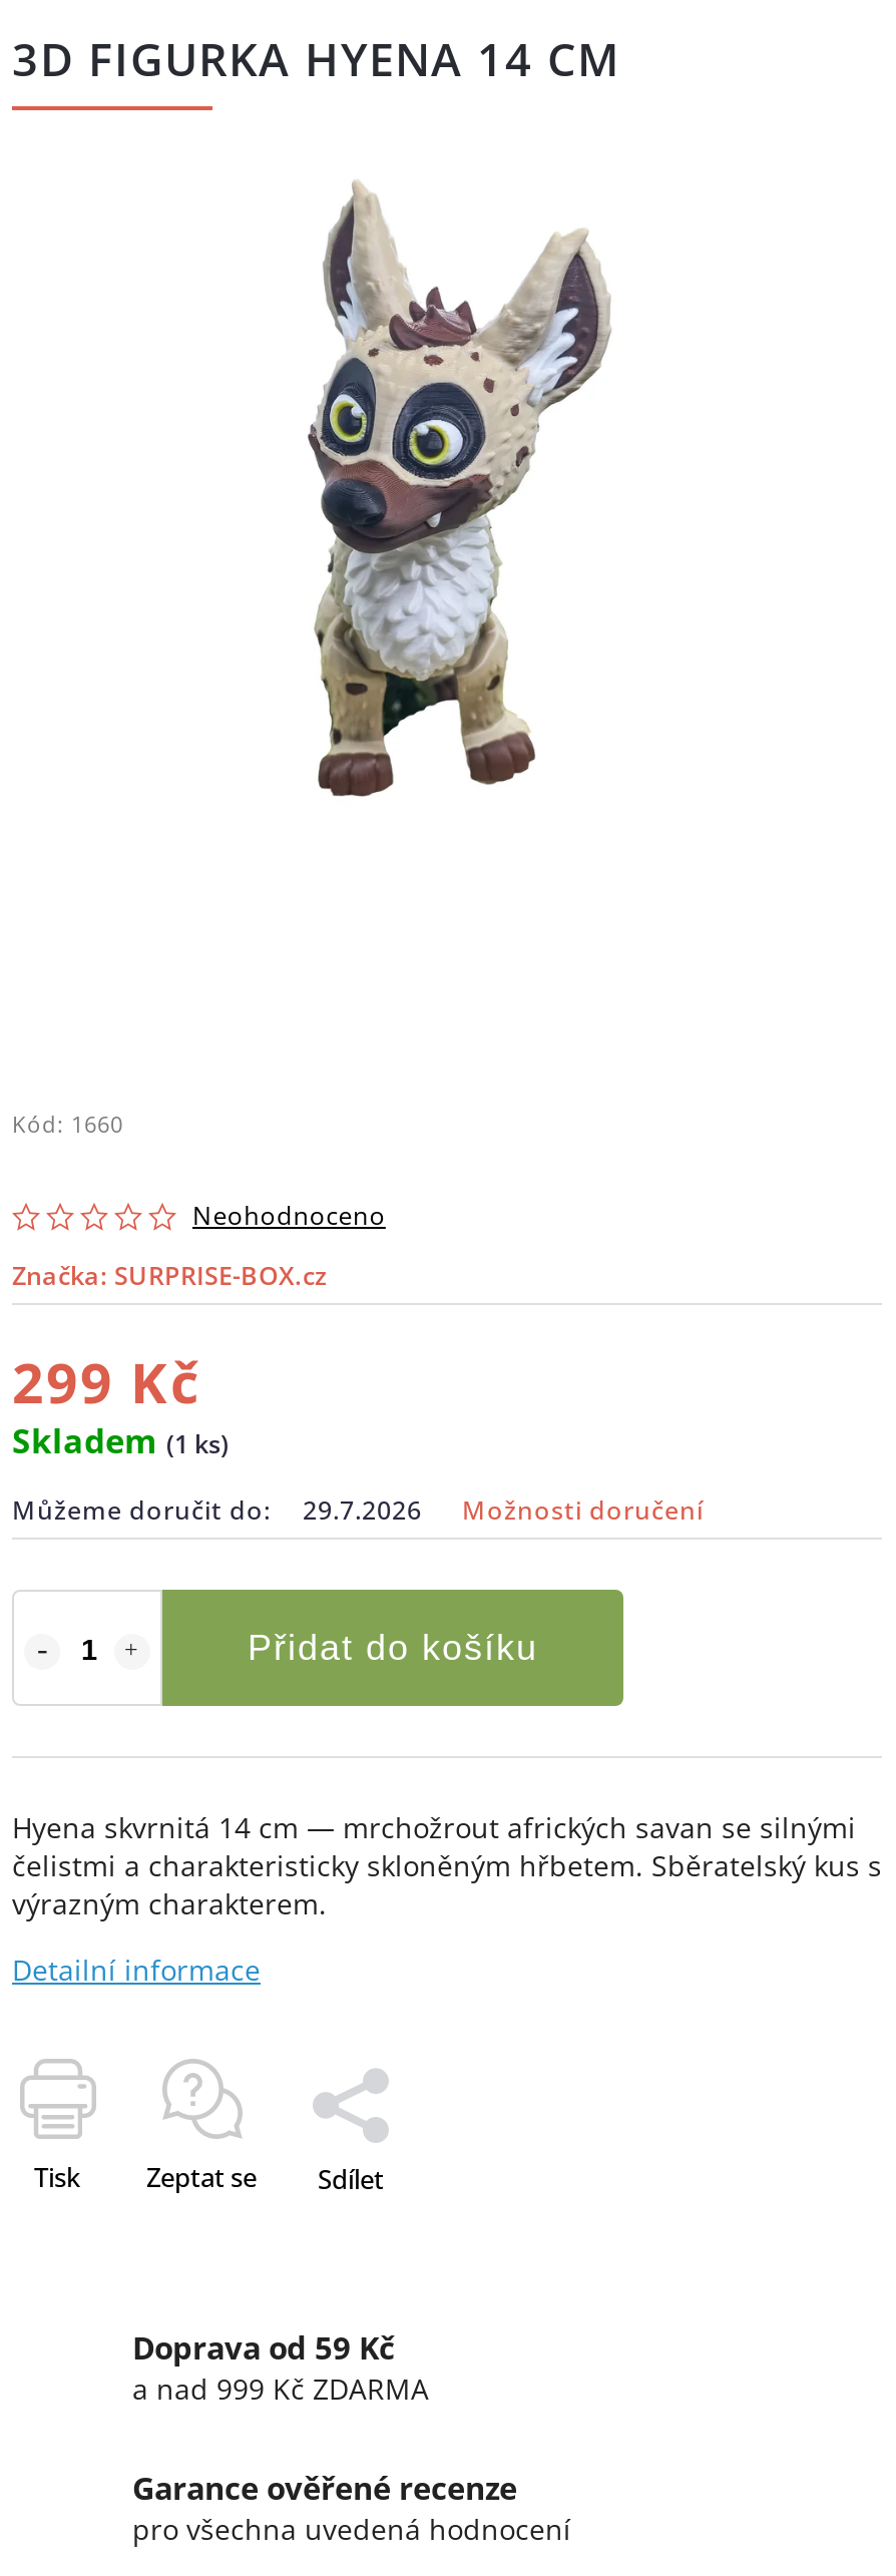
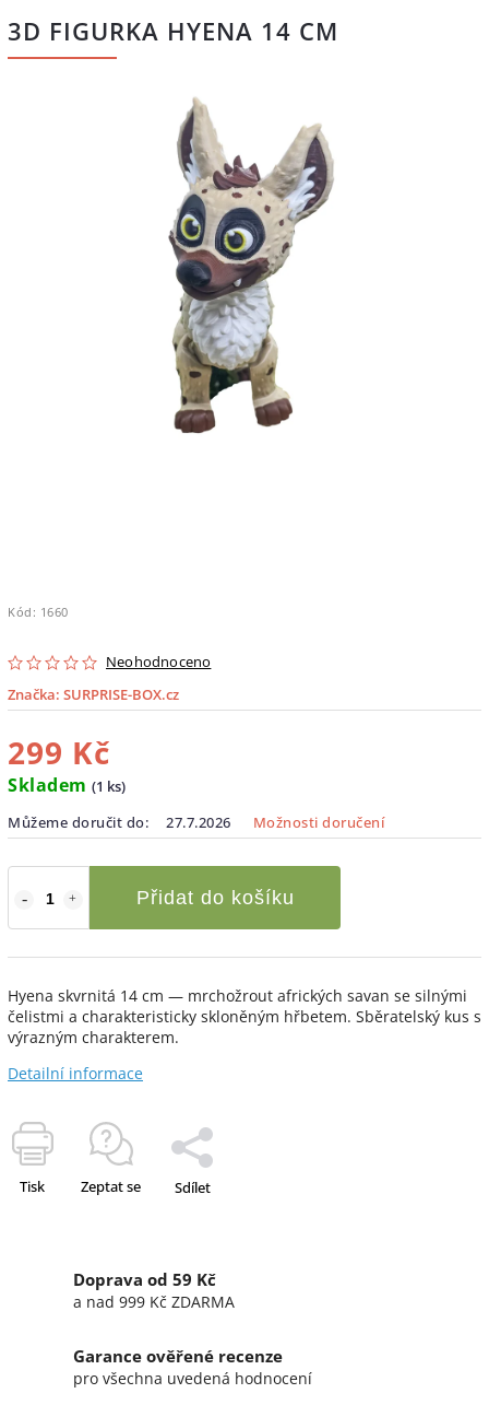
- Můžeme doručit do: 29.7.2026 Možnosti doručení
+ Můžeme doručit do: 27.7.2026 Možnosti doručení
